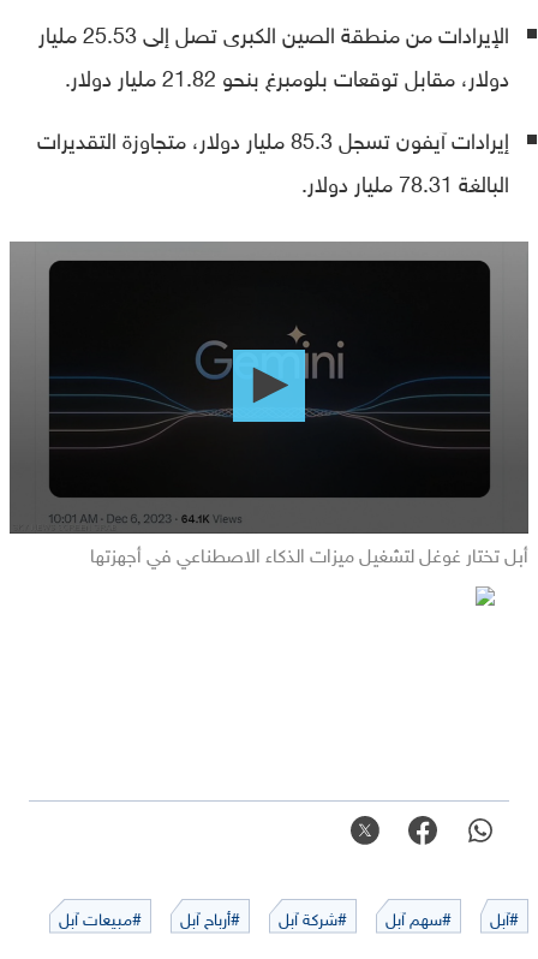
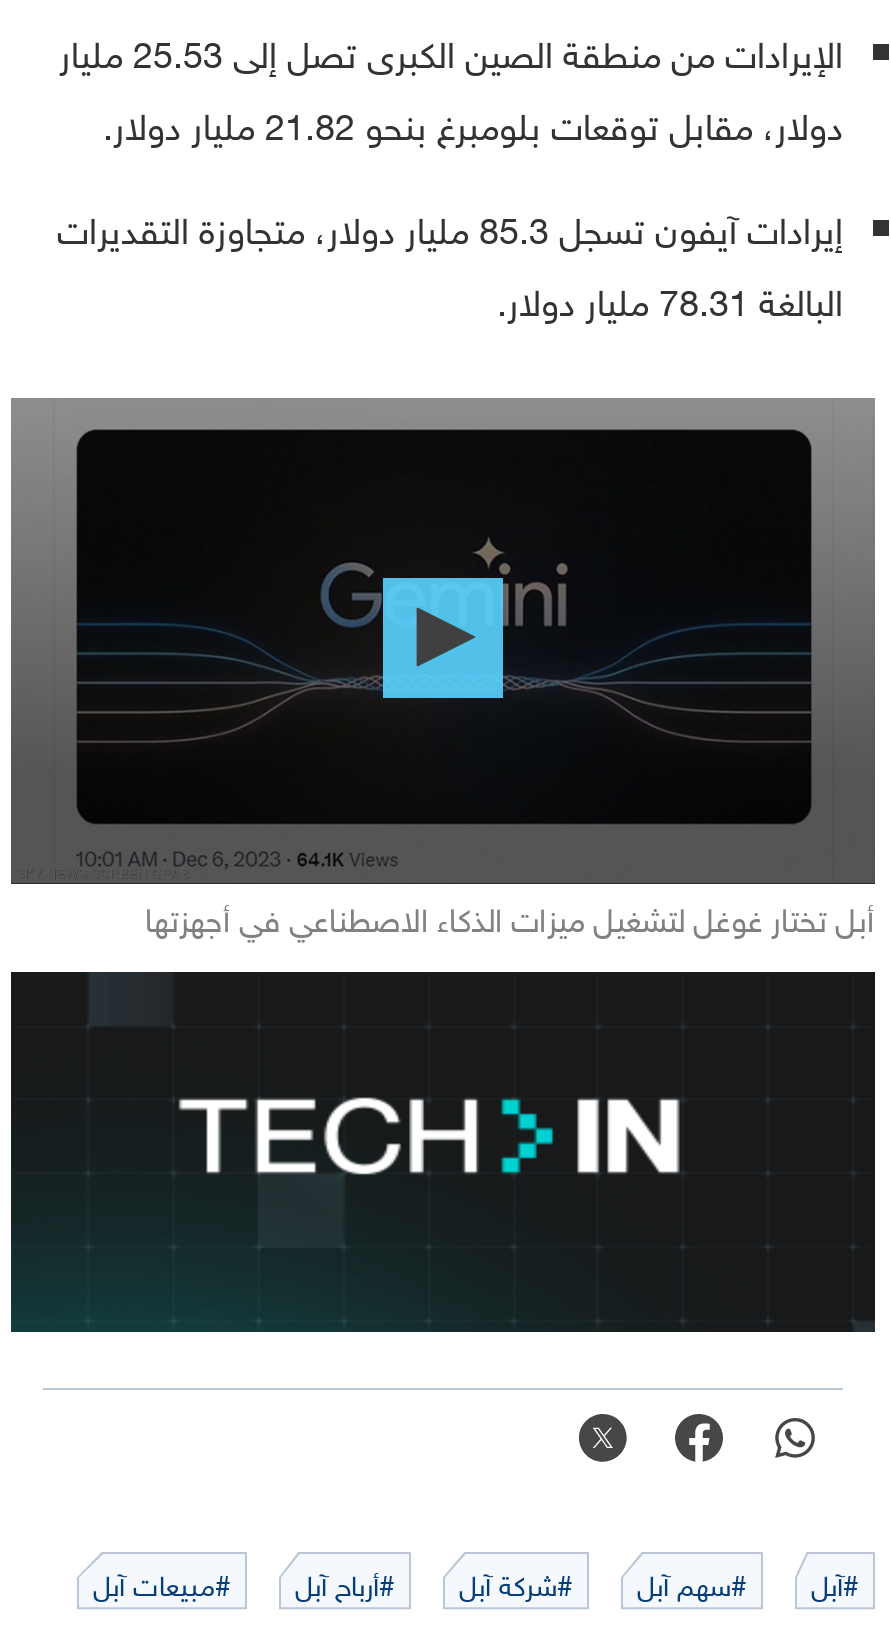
+ [image]
